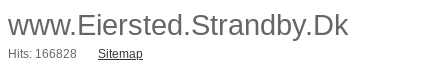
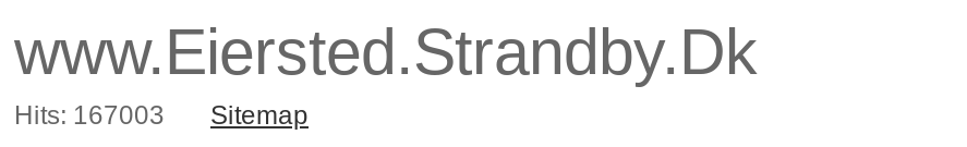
- Hits: 166828 Sitemap
+ Hits: 167003 Sitemap
